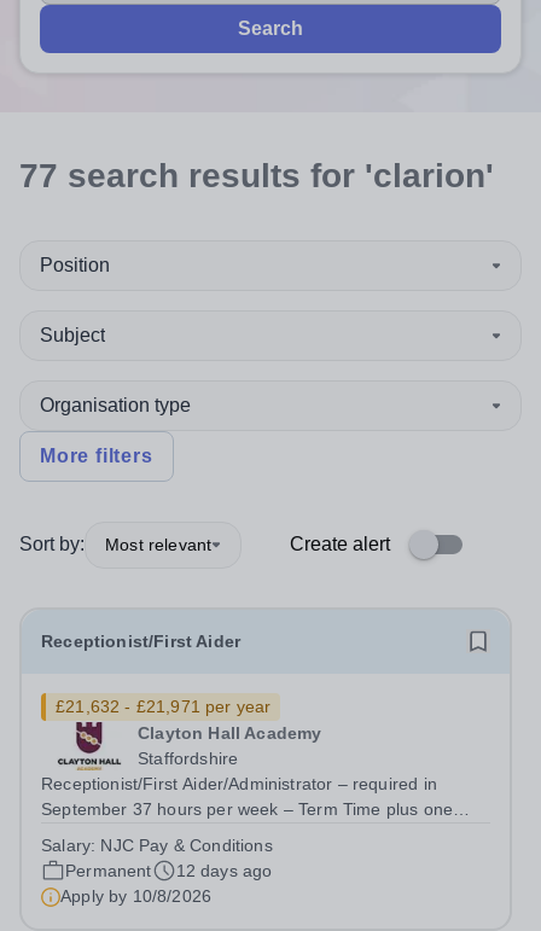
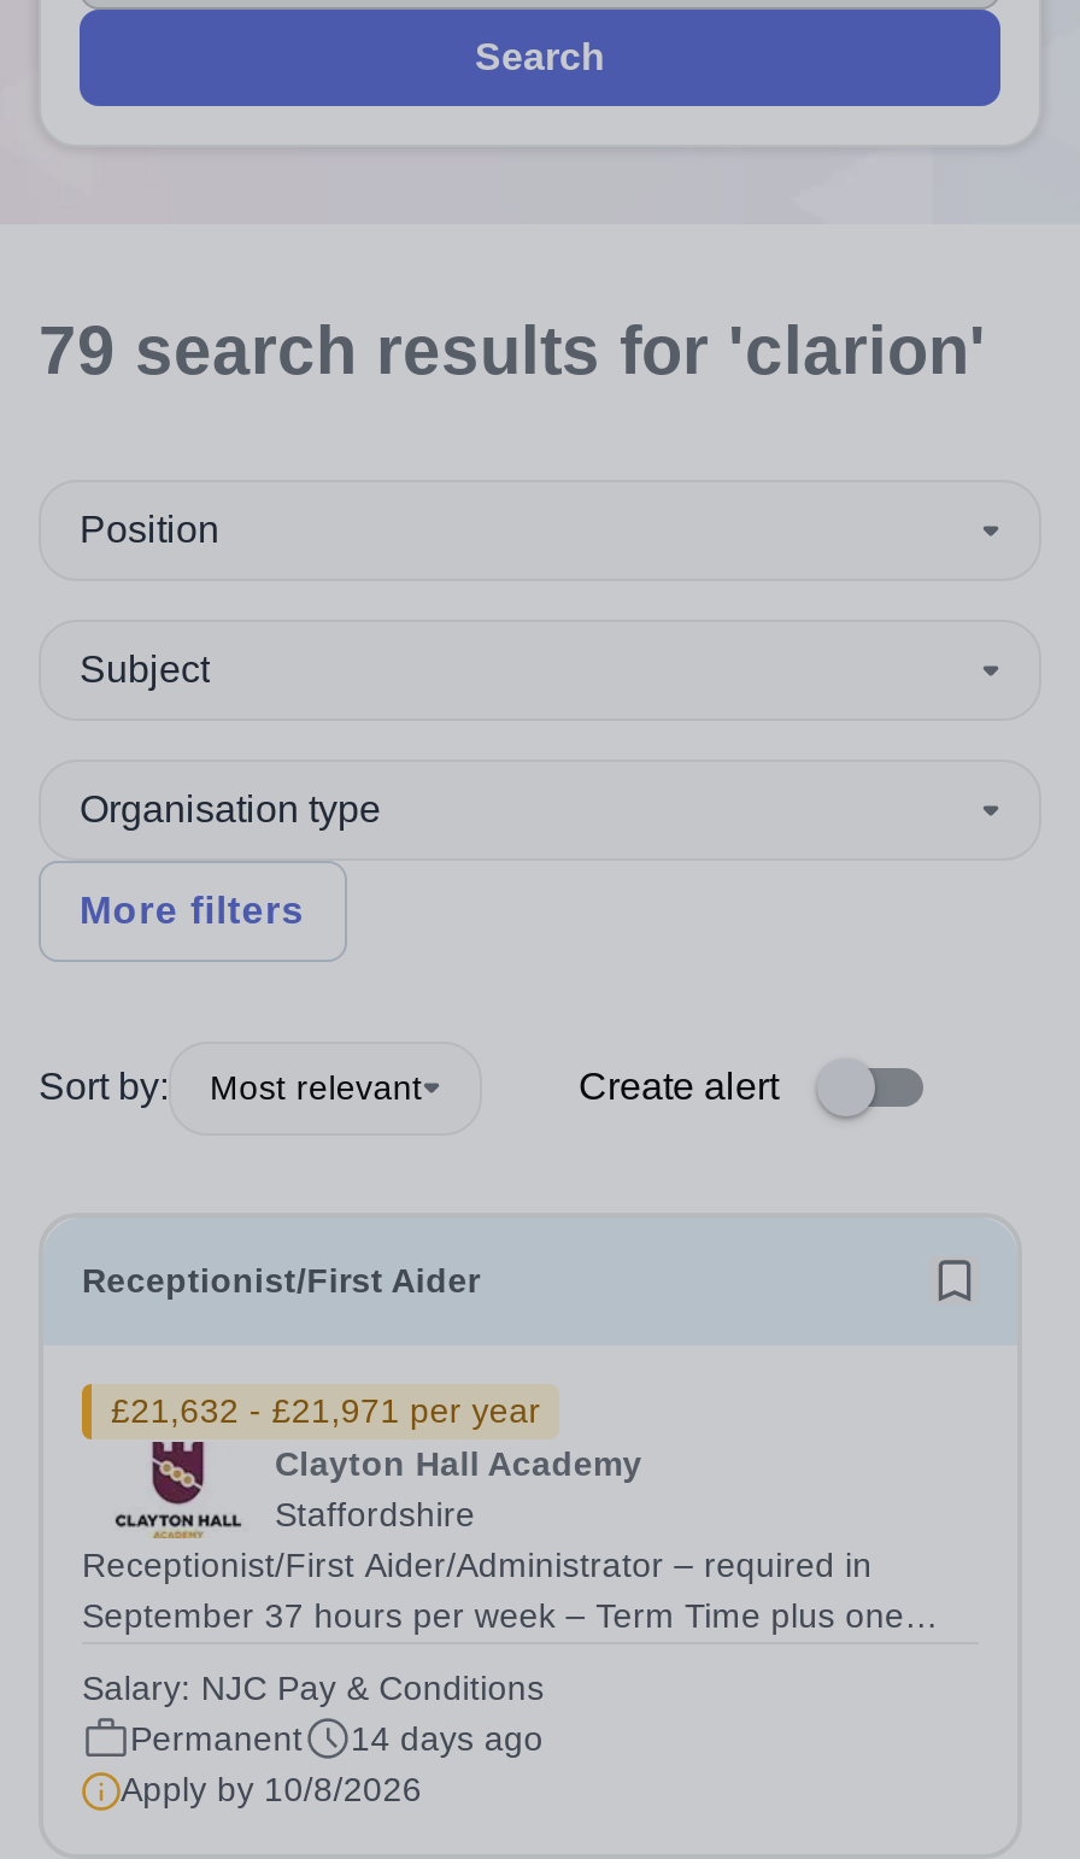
- 77 search results for 'clarion'
+ 79 search results for 'clarion'

- Permanent 12 days ago
+ Permanent 14 days ago
